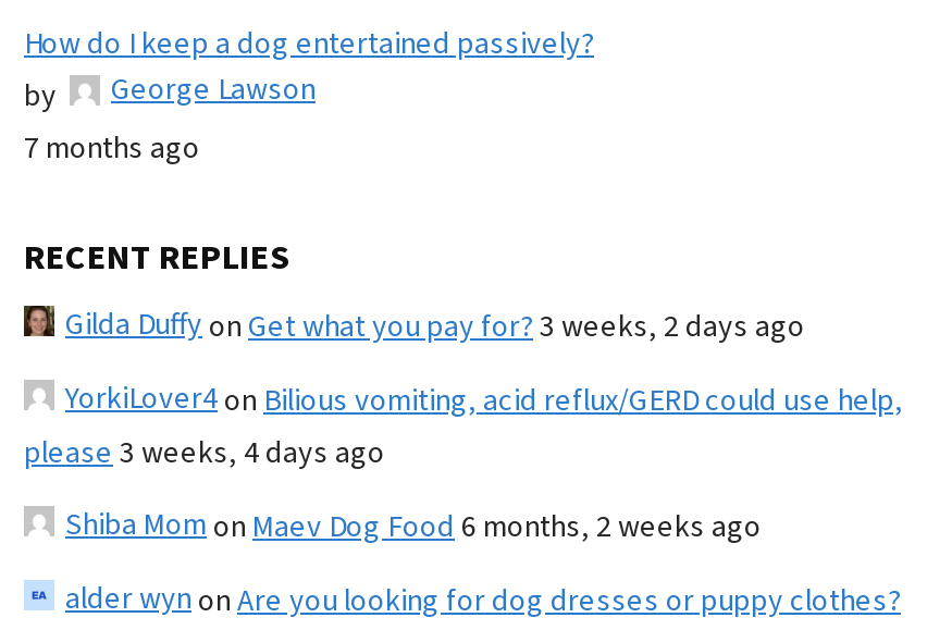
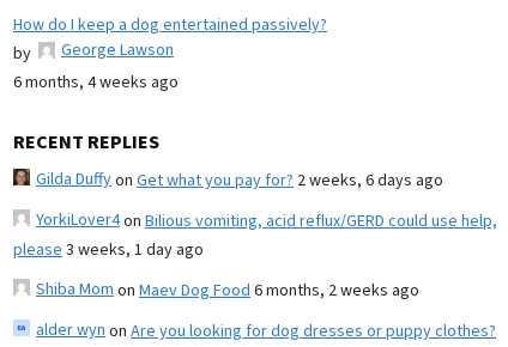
- 7 months ago
+ 6 months, 4 weeks ago

- Gilda Duffyon Get what you pay for? 3 weeks, 2 days ago
+ Gilda Duffyon Get what you pay for? 2 weeks, 6 days ago

- please 3 weeks, 4 days ago
+ please 3 weeks, 1 day ago
